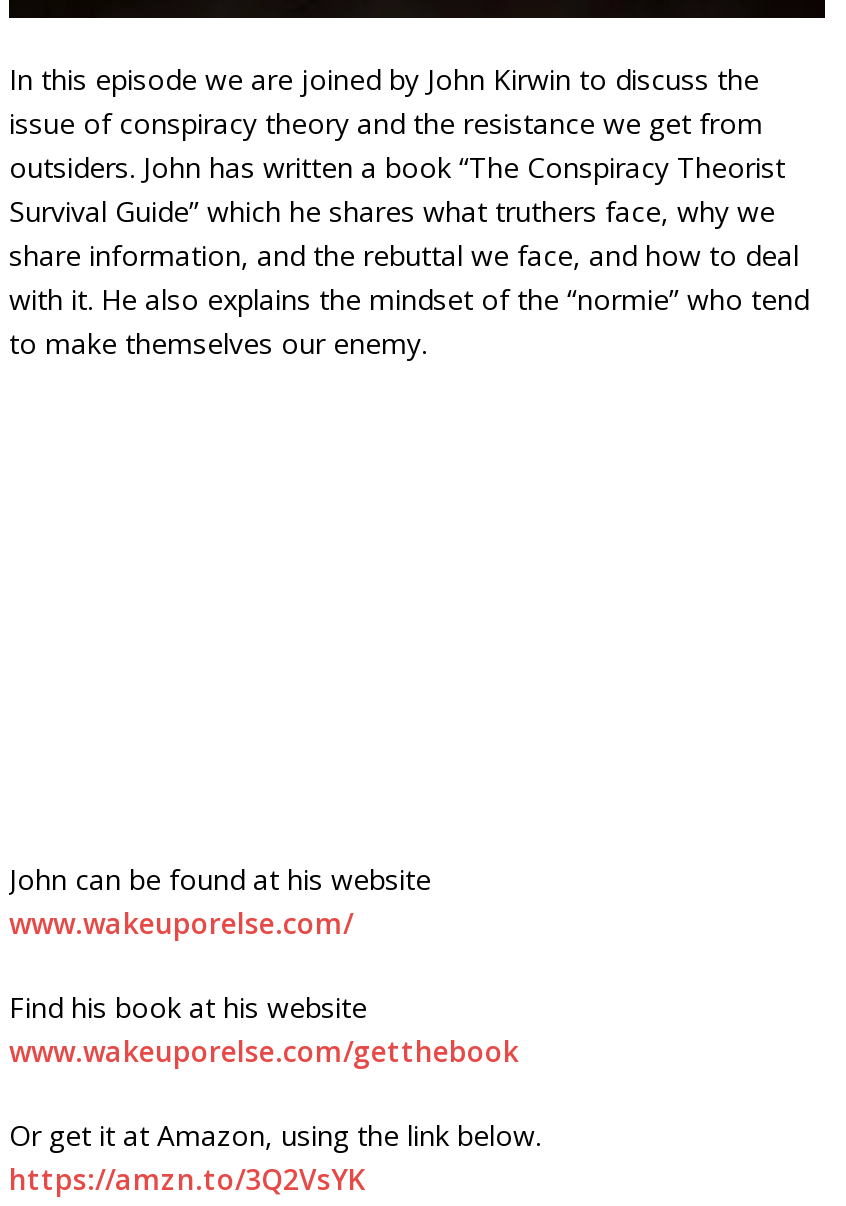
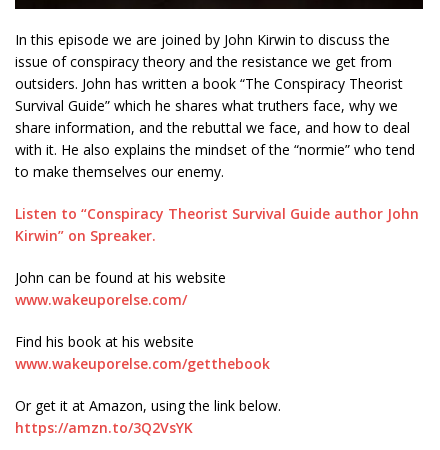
+ Listen to “Conspiracy Theorist Survival Guide author John
+ Kirwin” on Spreaker.
